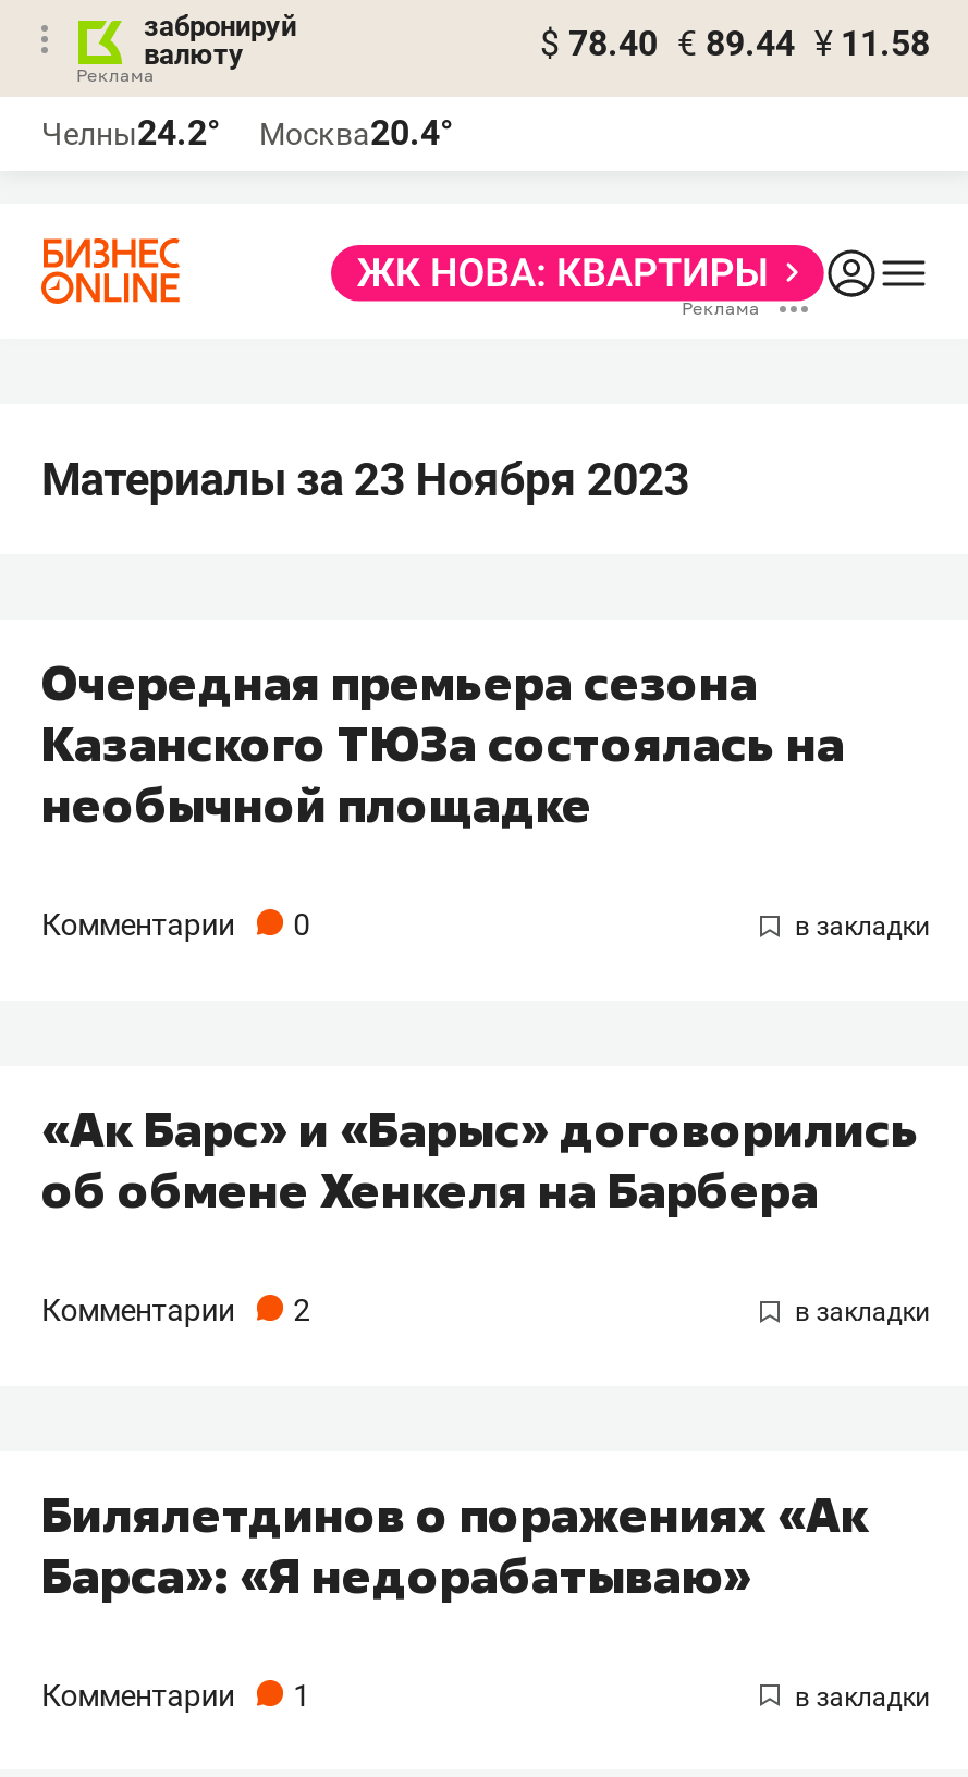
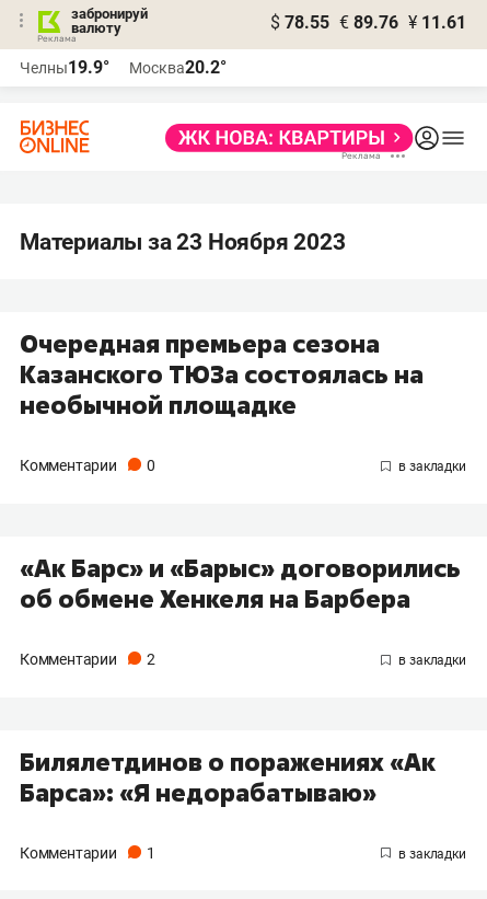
- $ 78.40 € 89.44 ¥ 11.58
+ $ 78.55 € 89.76 ¥ 11.61

- Челны24.2°
+ Челны19.9°

- Москва20.4°
+ Москва20.2°
